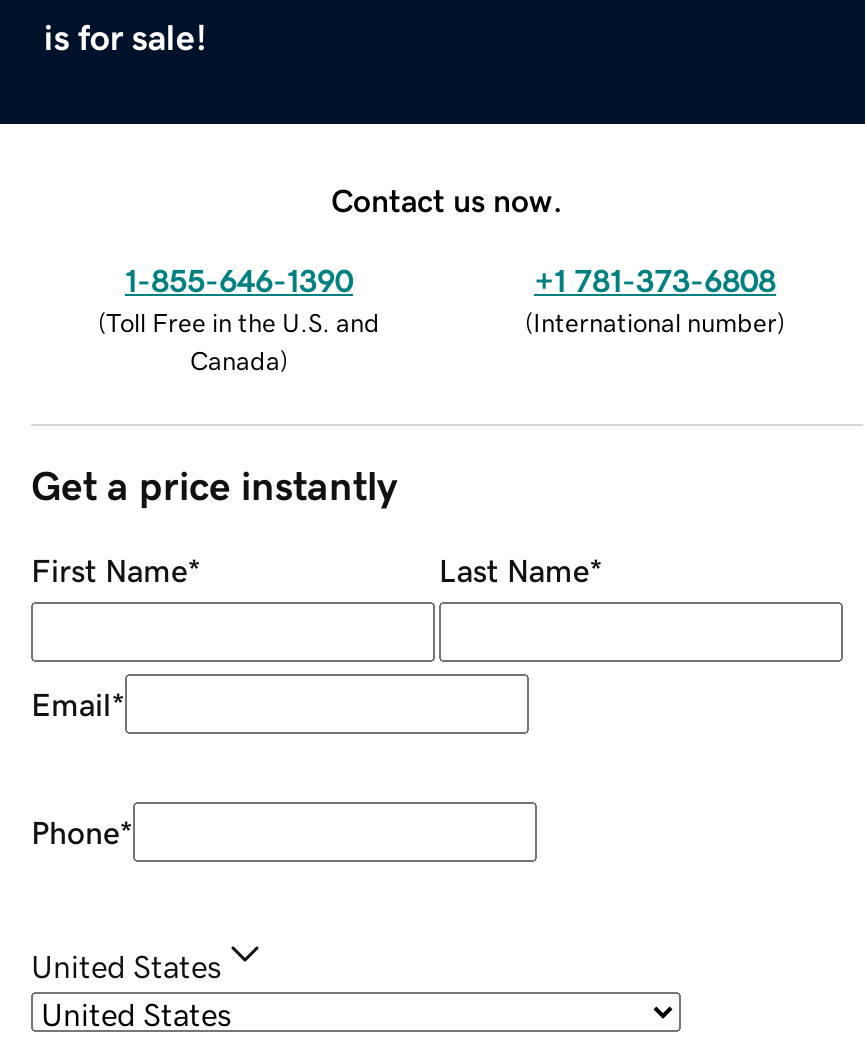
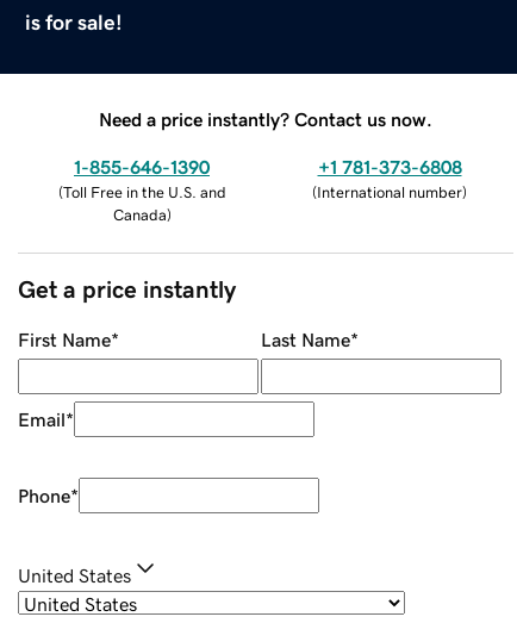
- Contact us now.
+ Need a price instantly? Contact us now.
